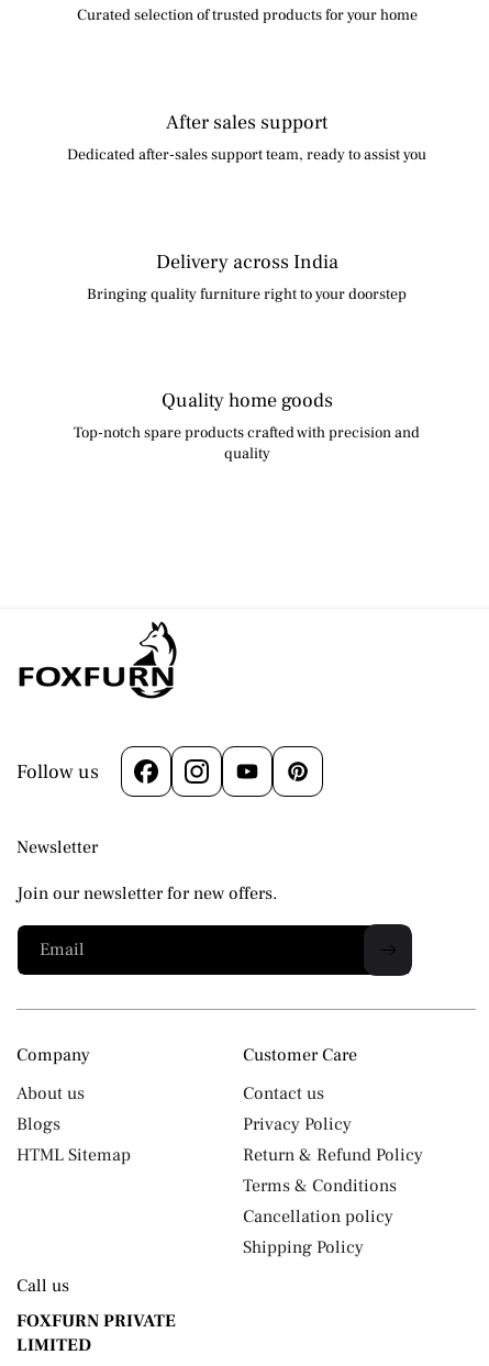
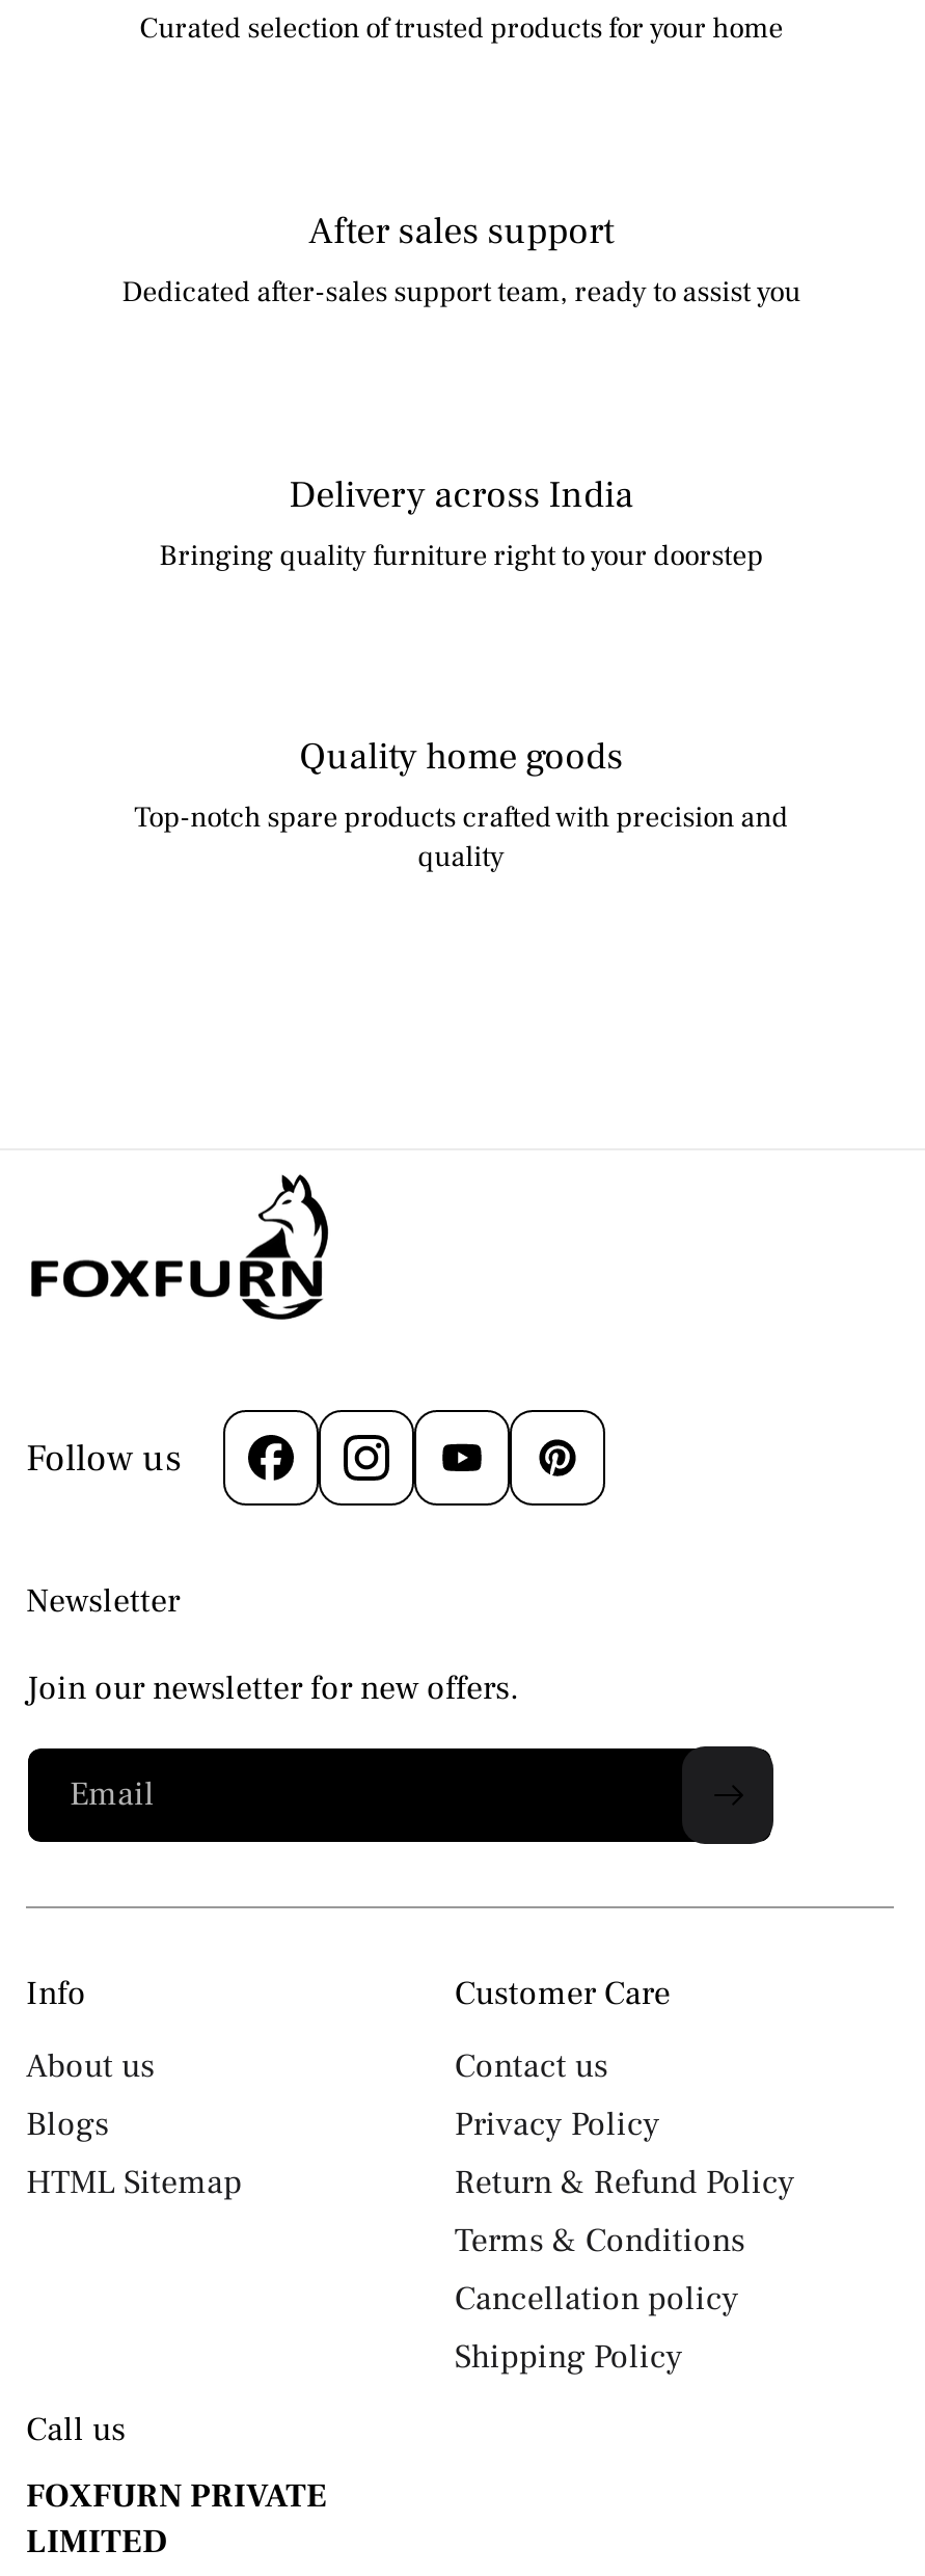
- Company
+ Info
